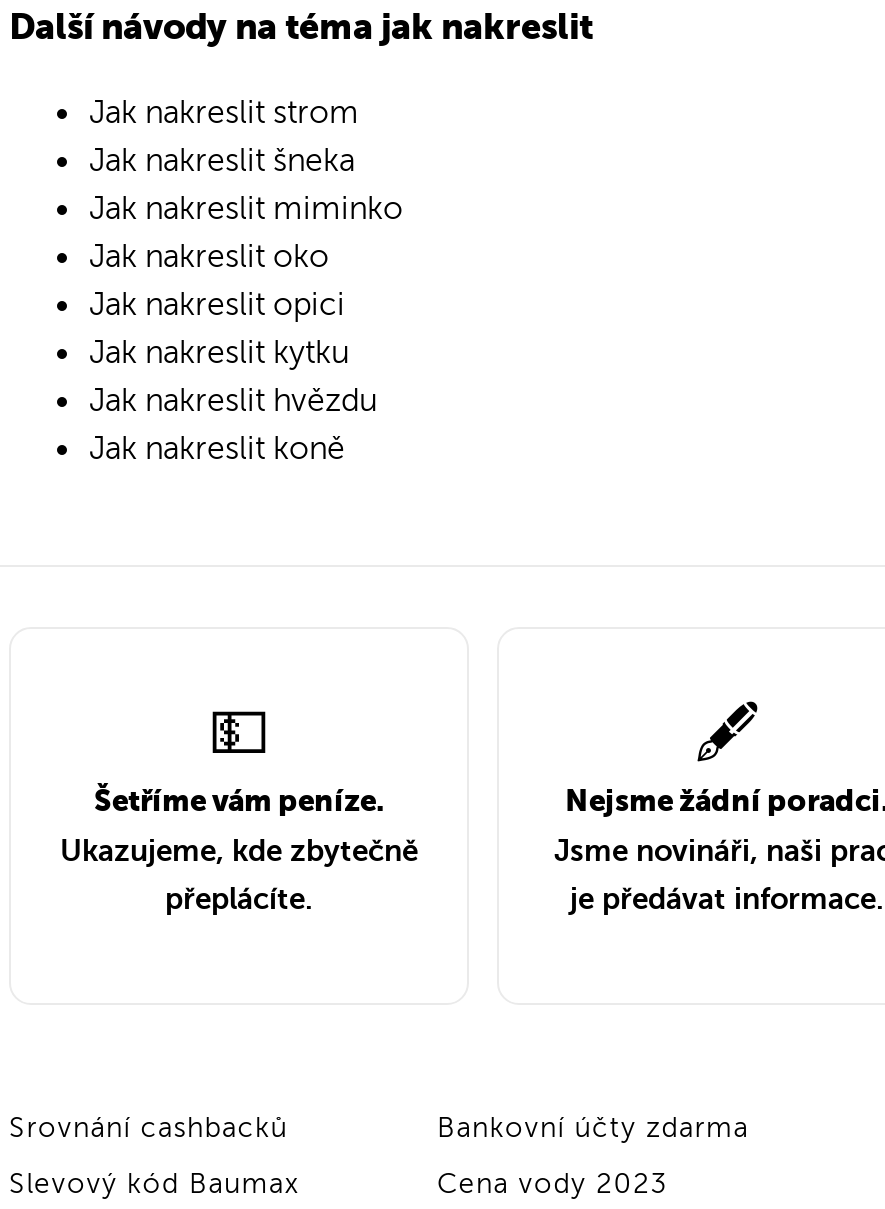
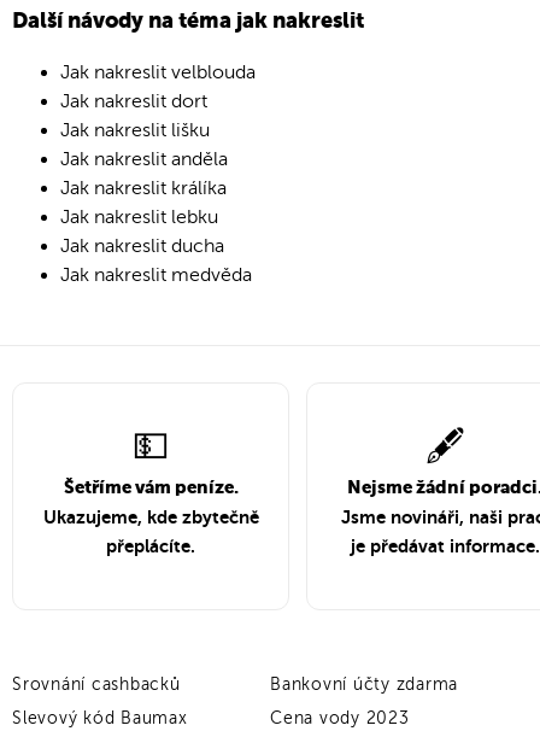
- Jak nakreslit strom
+ Jak nakreslit velblouda

- Jak nakreslit šneka
+ Jak nakreslit dort

- Jak nakreslit miminko
+ Jak nakreslit lišku

- Jak nakreslit oko
+ Jak nakreslit anděla

- Jak nakreslit opici
+ Jak nakreslit králíka

- Jak nakreslit kytku
+ Jak nakreslit lebku

- Jak nakreslit hvězdu
+ Jak nakreslit ducha

- Jak nakreslit koně
+ Jak nakreslit medvěda
